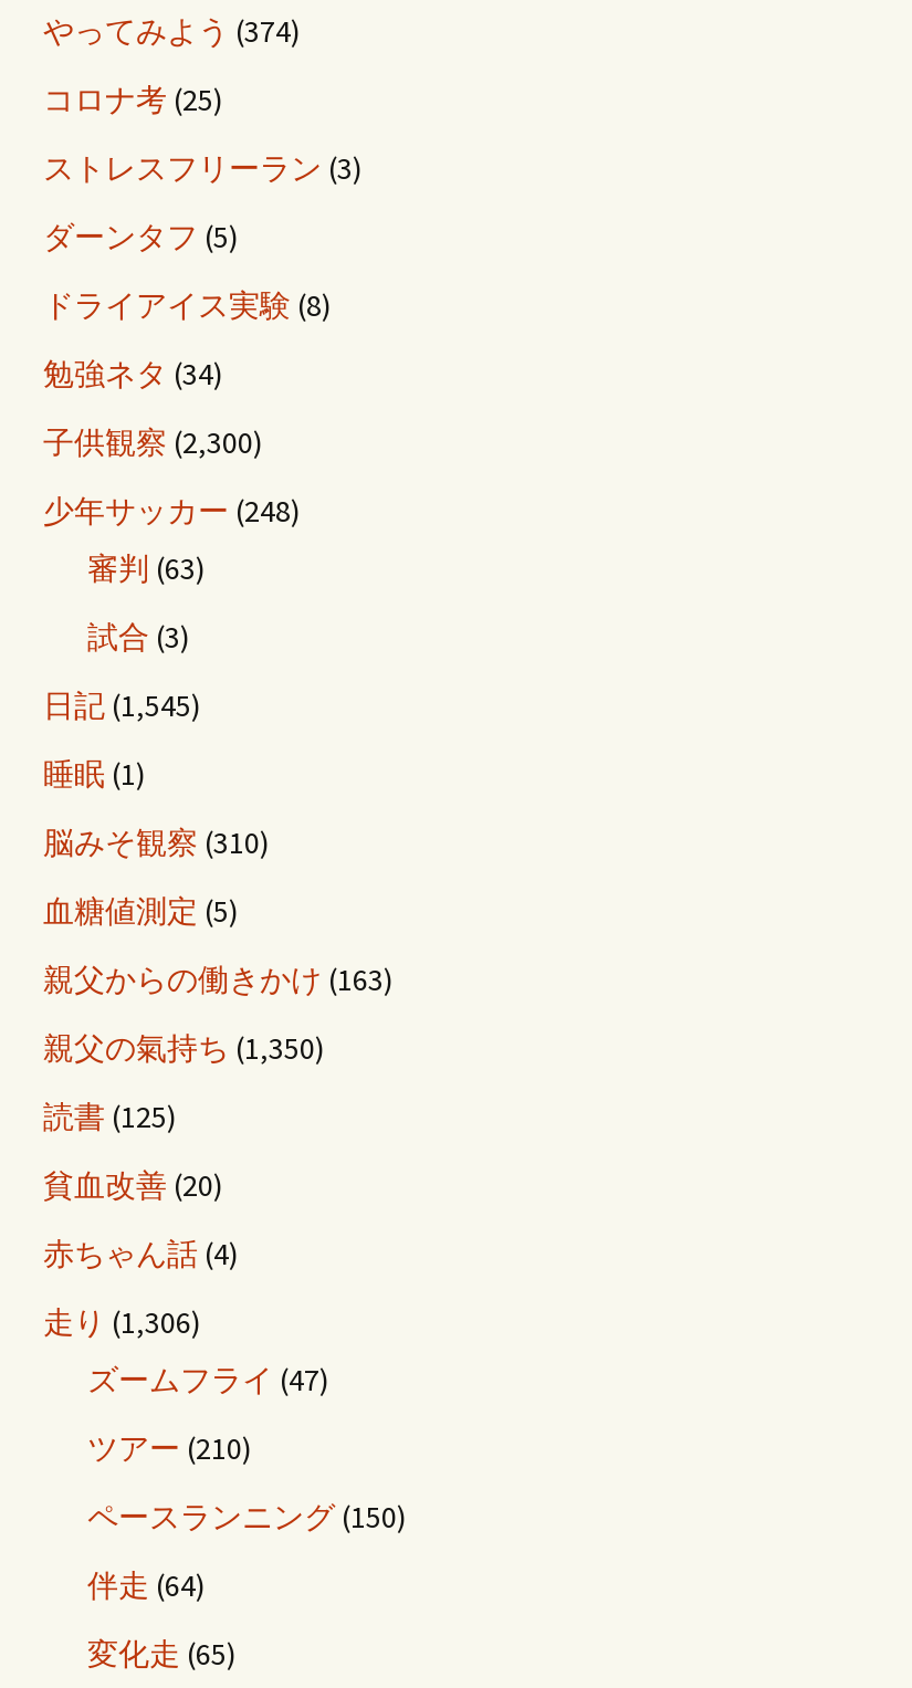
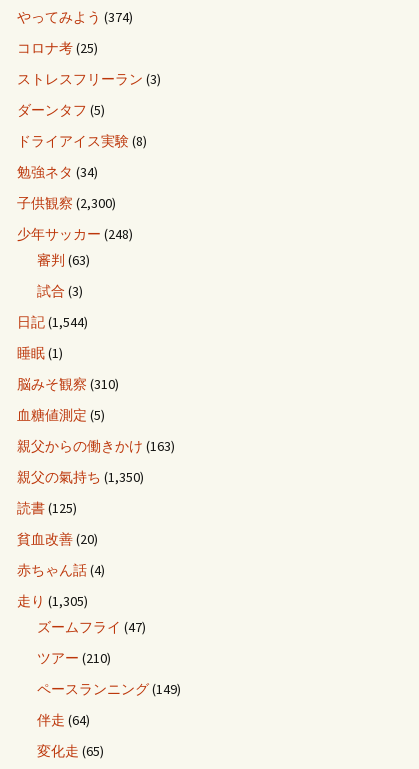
- 日記(1,545)
+ 日記(1,544)

- 走り(1,306)
+ 走り(1,305)

- ペースランニング(150)
+ ペースランニング(149)
